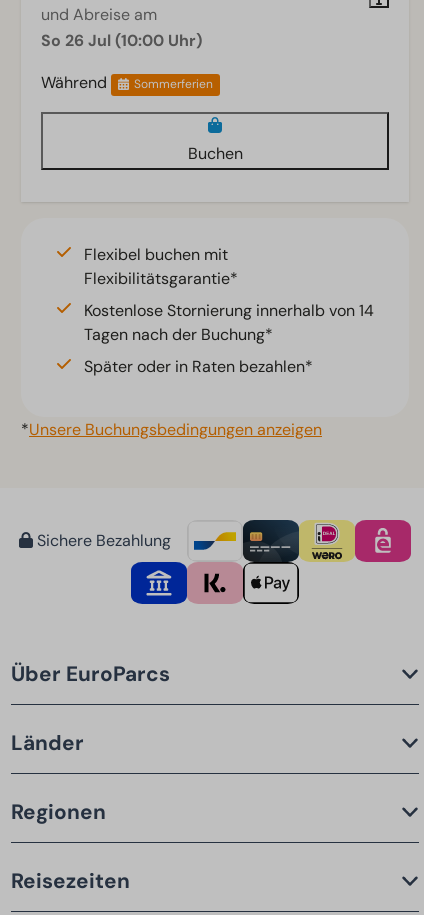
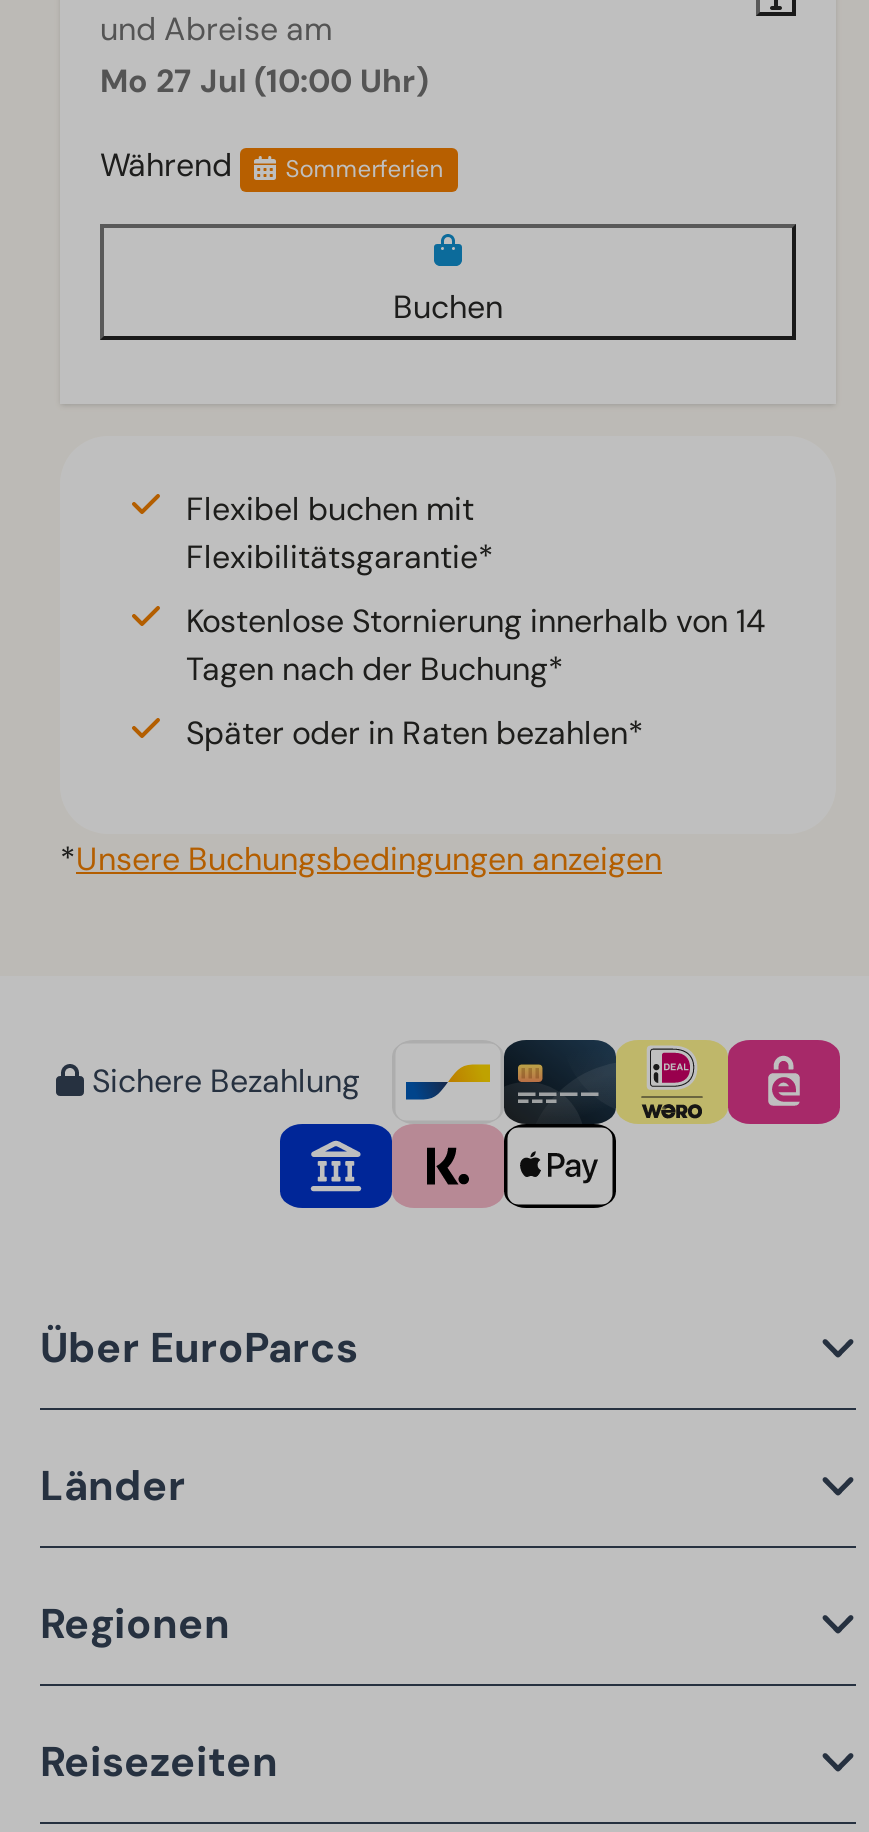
- So 26 Jul (10:00 Uhr)
+ Mo 27 Jul (10:00 Uhr)
